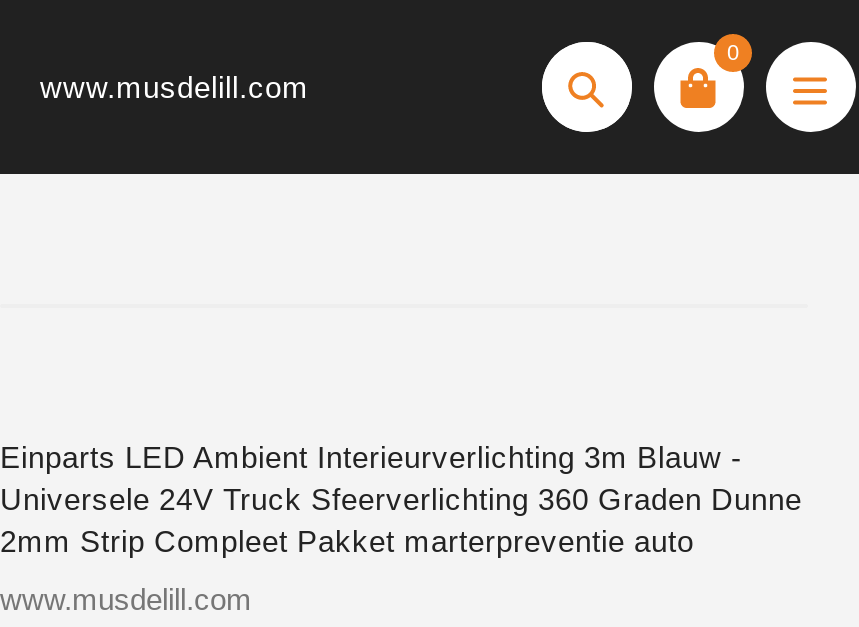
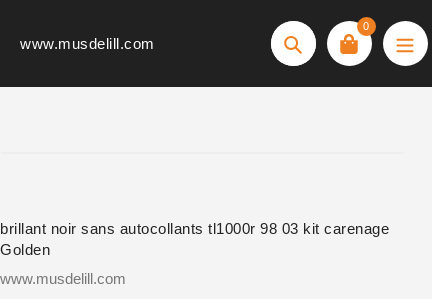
- Einparts LED Ambient Interieurverlichting 3m Blauw -
- Universele 24V Truck Sfeerverlichting 360 Graden Dunne
- 2mm Strip Compleet Pakket marterpreventie auto
+ brillant noir sans autocollants tl1000r 98 03 kit carenage
+ Golden
